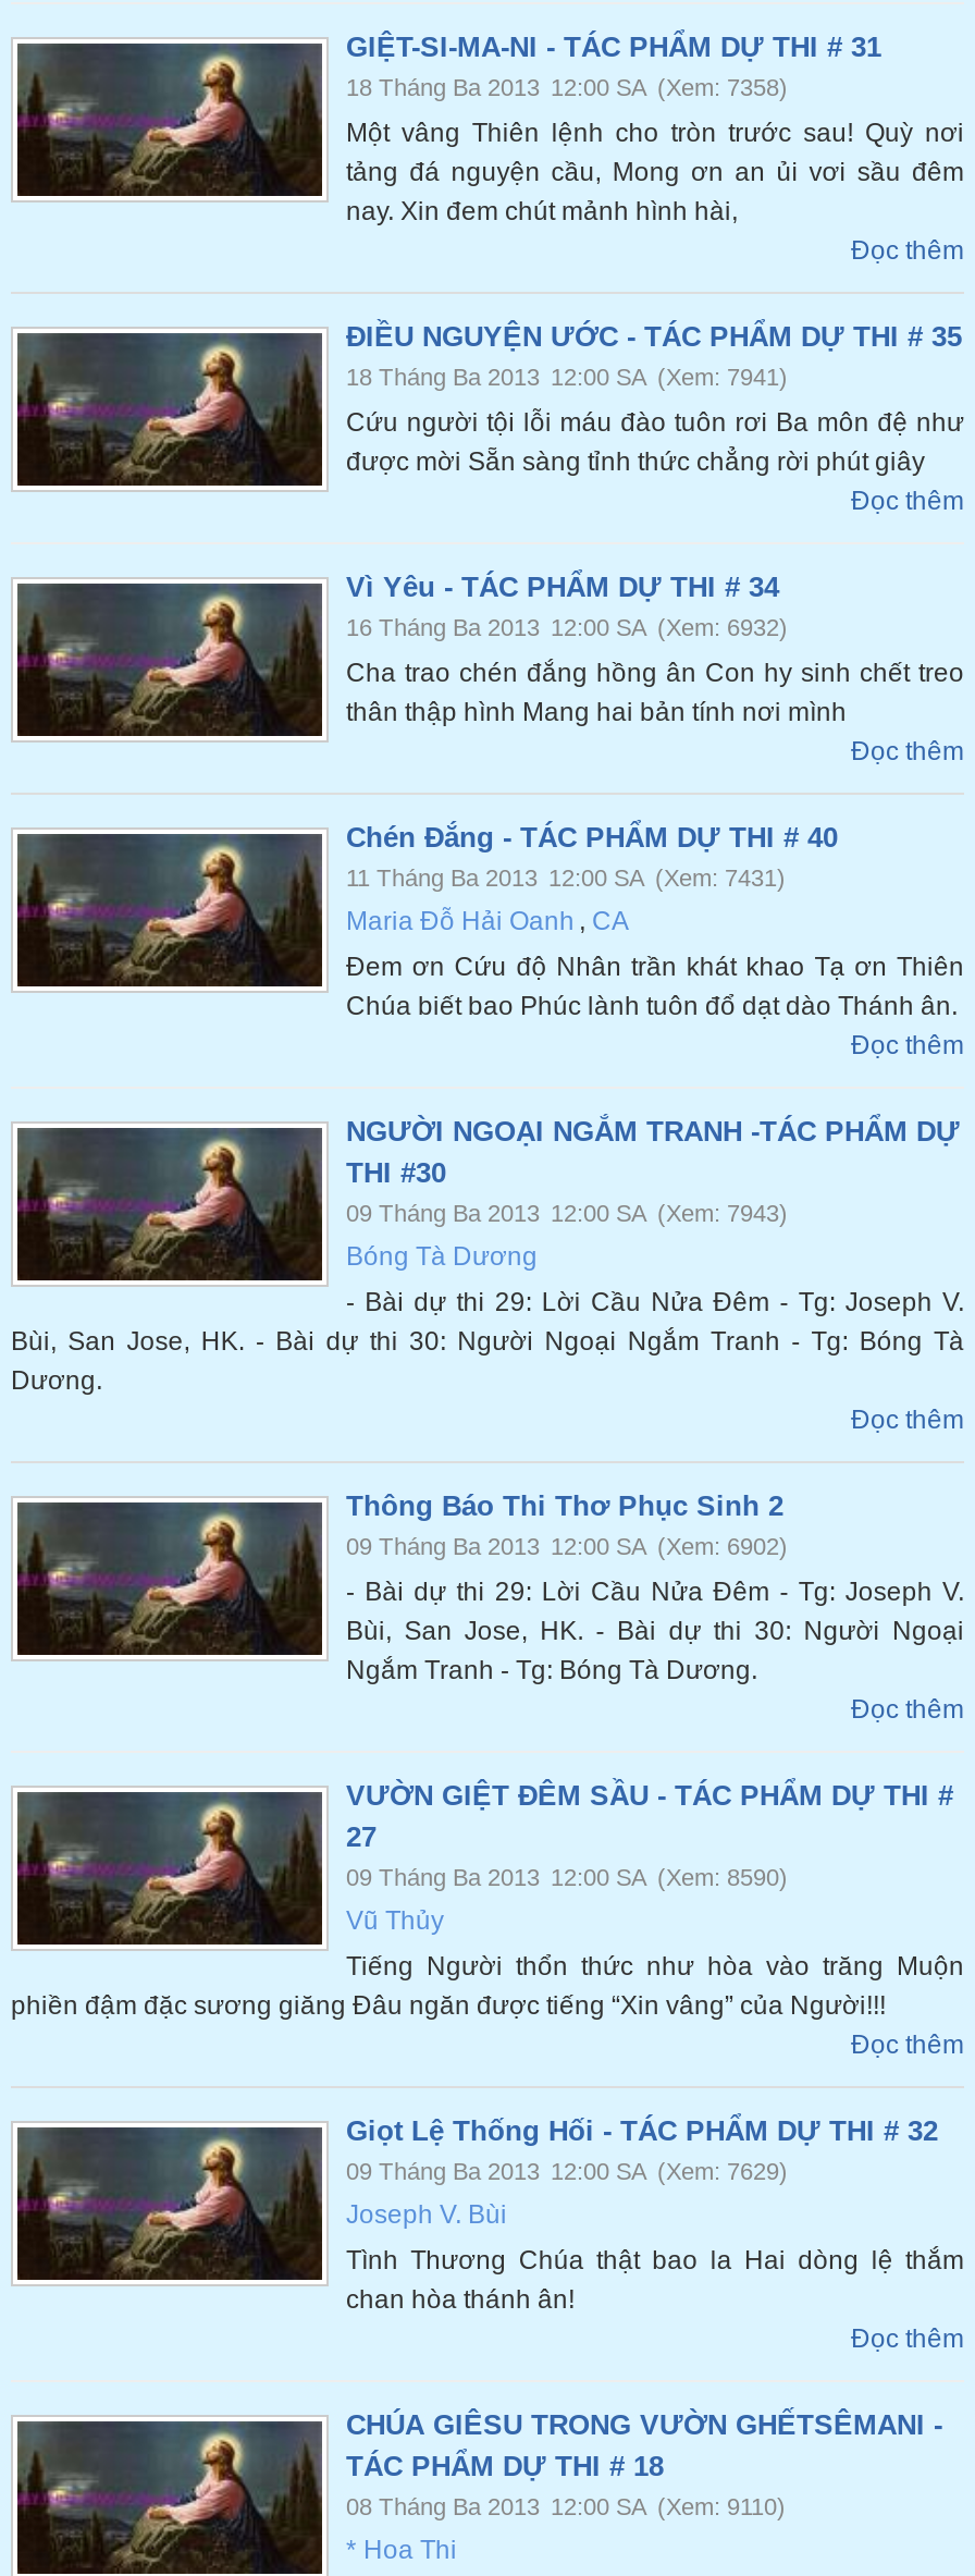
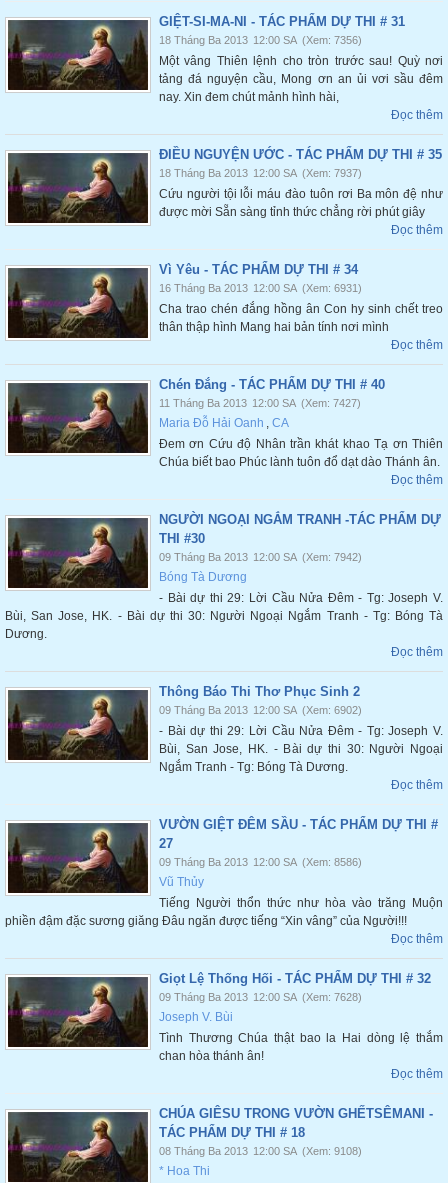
- 18 Tháng Ba 2013 12:00 SA (Xem: 7358)
+ 18 Tháng Ba 2013 12:00 SA (Xem: 7356)

- 18 Tháng Ba 2013 12:00 SA (Xem: 7941)
+ 18 Tháng Ba 2013 12:00 SA (Xem: 7937)

- 16 Tháng Ba 2013 12:00 SA (Xem: 6932)
+ 16 Tháng Ba 2013 12:00 SA (Xem: 6931)

- 11 Tháng Ba 2013 12:00 SA (Xem: 7431)
+ 11 Tháng Ba 2013 12:00 SA (Xem: 7427)

- 09 Tháng Ba 2013 12:00 SA (Xem: 7943)
+ 09 Tháng Ba 2013 12:00 SA (Xem: 7942)

- 09 Tháng Ba 2013 12:00 SA (Xem: 8590)
+ 09 Tháng Ba 2013 12:00 SA (Xem: 8586)

- 09 Tháng Ba 2013 12:00 SA (Xem: 7629)
+ 09 Tháng Ba 2013 12:00 SA (Xem: 7628)

- 08 Tháng Ba 2013 12:00 SA (Xem: 9110)
+ 08 Tháng Ba 2013 12:00 SA (Xem: 9108)
